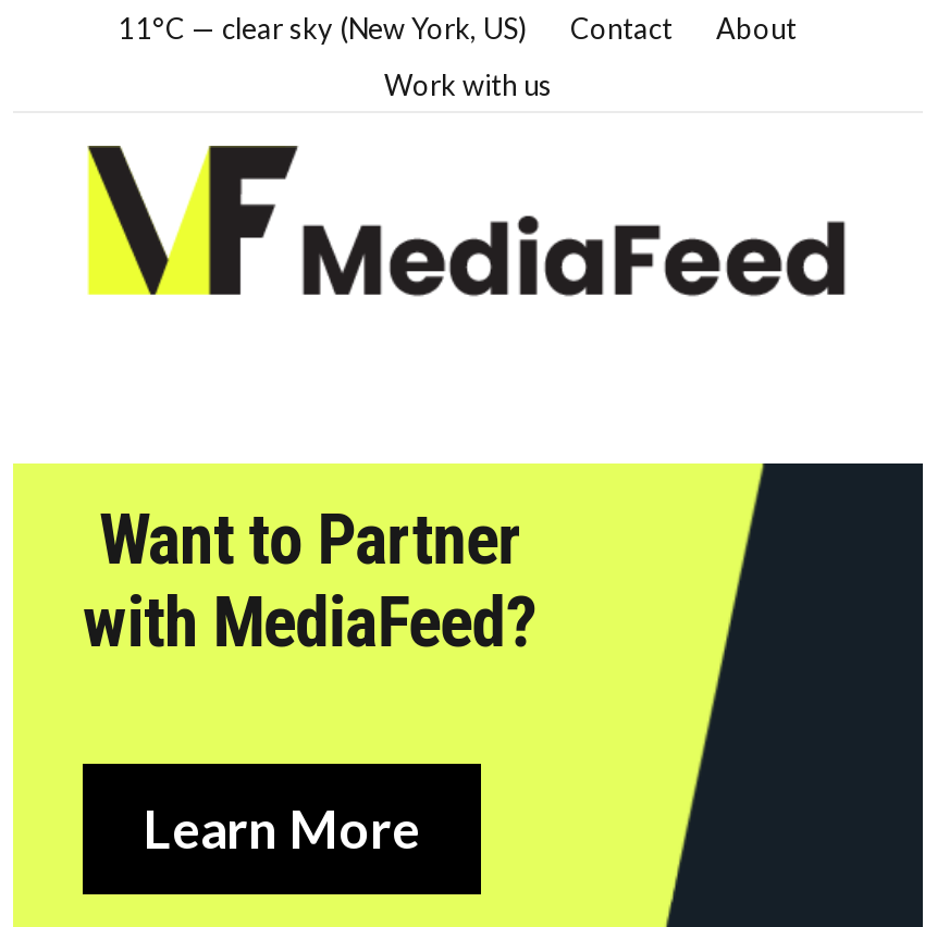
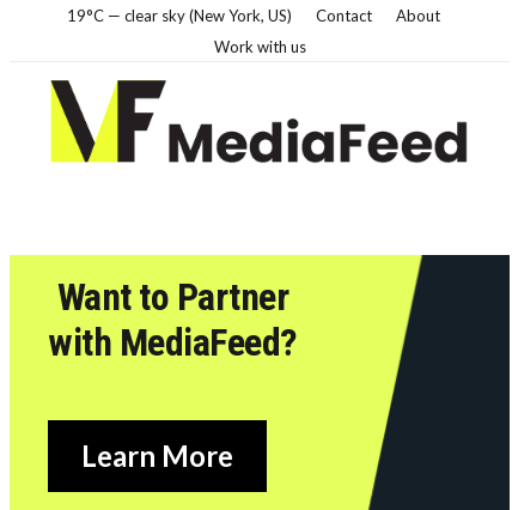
- 11°C — clear sky (New York, US)
+ 19°C — clear sky (New York, US)
